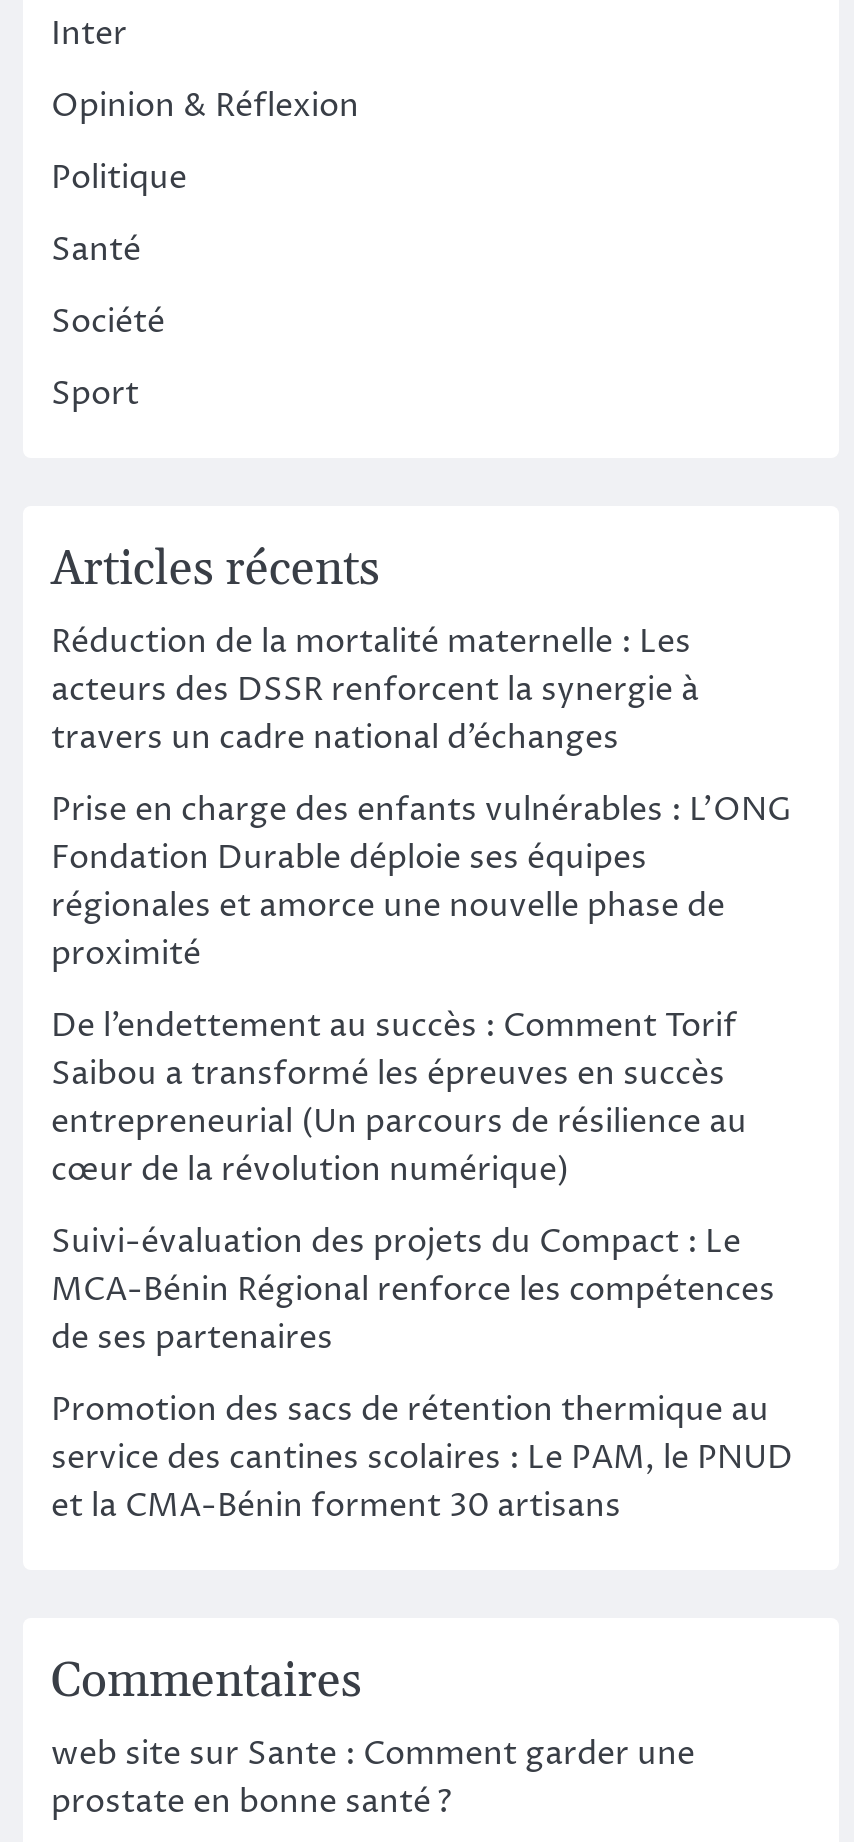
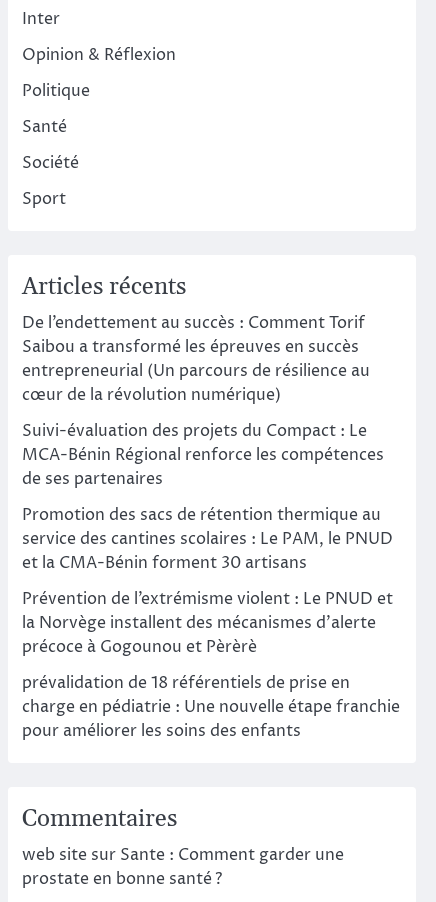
- Réduction de la mortalité maternelle : Les
- acteurs des DSSR renforcent la synergie à
- travers un cadre national d’échanges
- Prise en charge des enfants vulnérables : L’ONG
- Fondation Durable déploie ses équipes
- régionales et amorce une nouvelle phase de
- proximité

moved up: De l’endettement au succès : Comment Torif | Saibou a transformé les épreuves en succès | entrepreneurial (Un parcours de résilience au | ... | service des cantines scolaires : Le PAM, le PNUD | et la CMA-Bénin forment 30 artisans

+ Prévention de l’extrémisme violent : Le PNUD et
+ la Norvège installent des mécanismes d’alerte
+ précoce à Gogounou et Pèrèrè
+ prévalidation de 18 référentiels de prise en
+ charge en pédiatrie : Une nouvelle étape franchie
+ pour améliorer les soins des enfants
